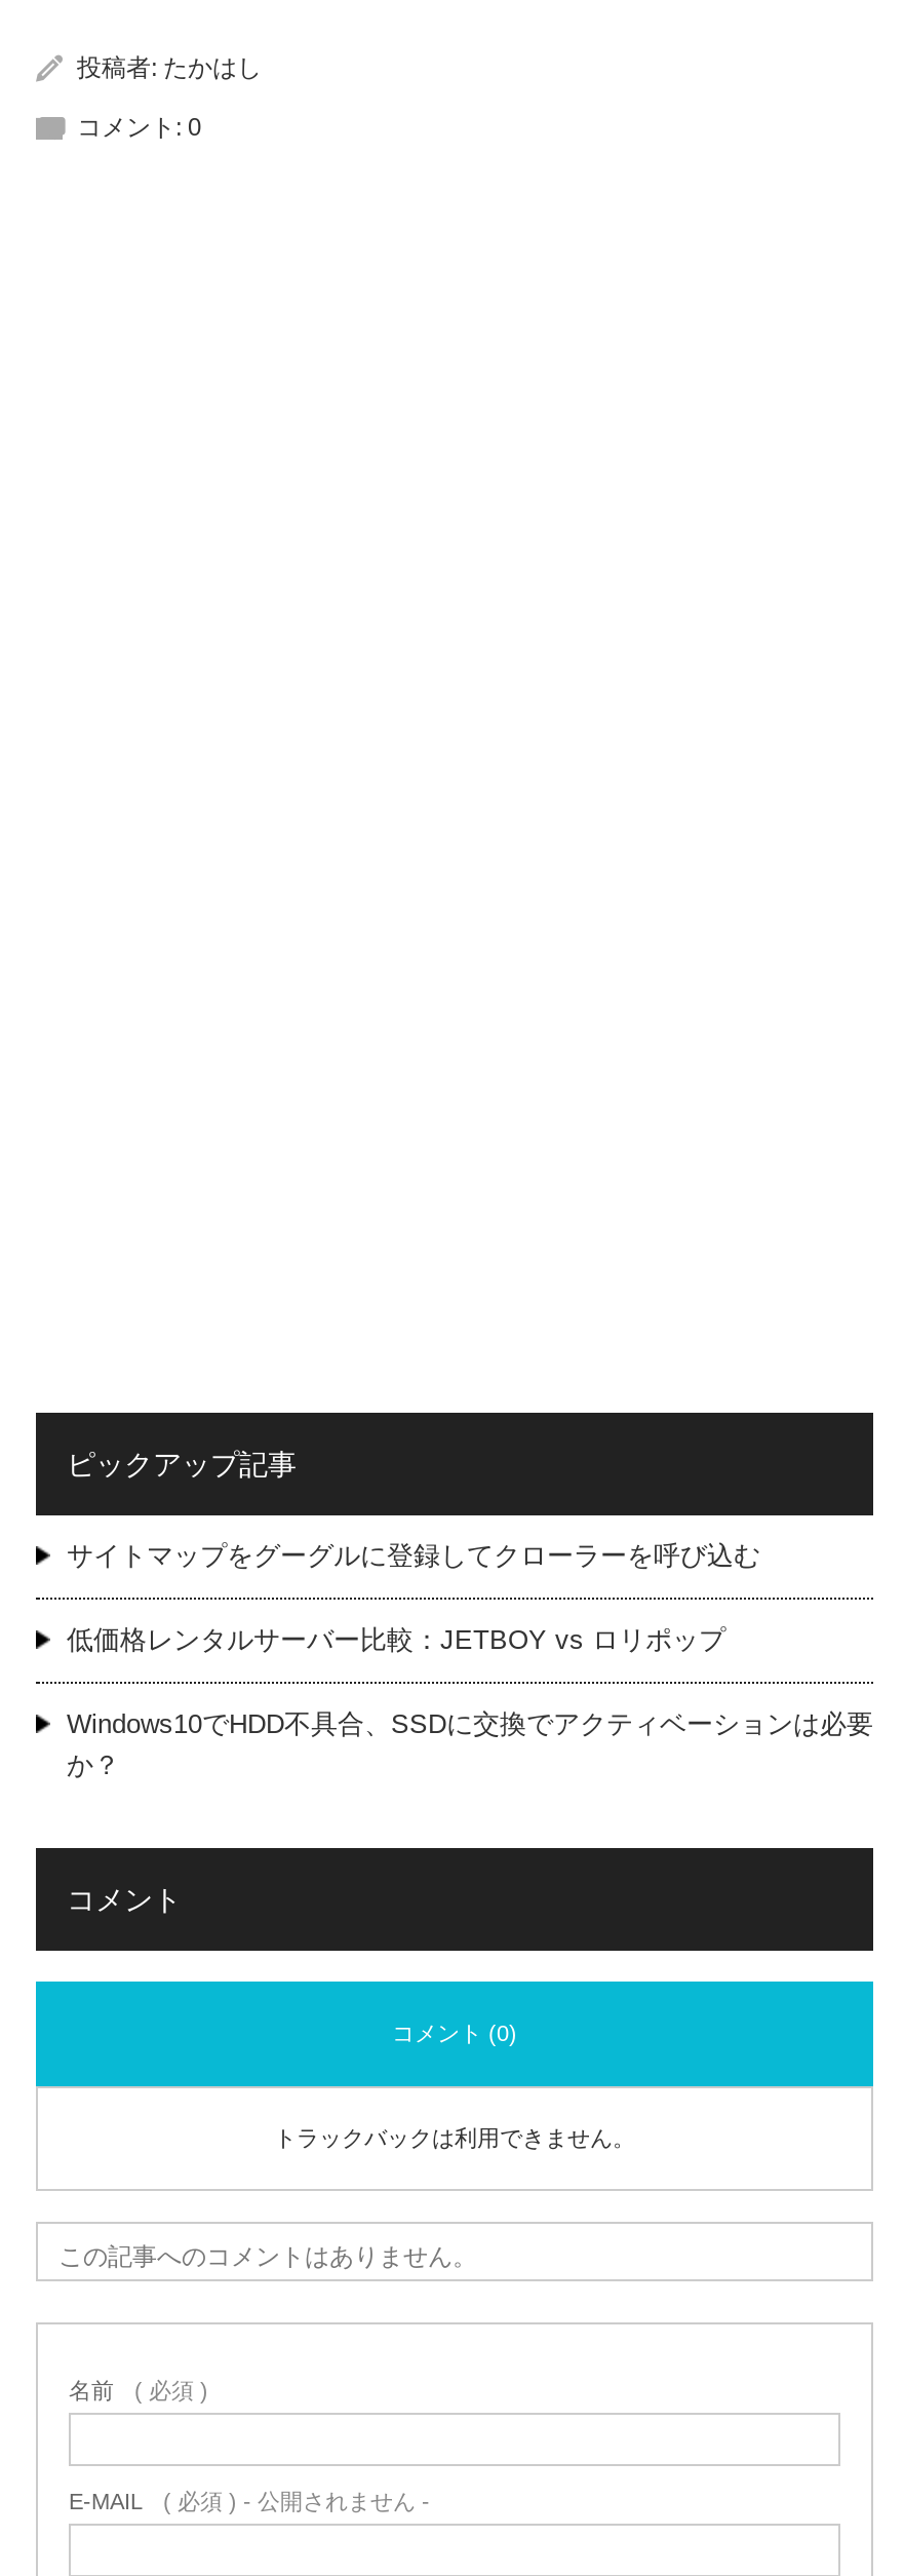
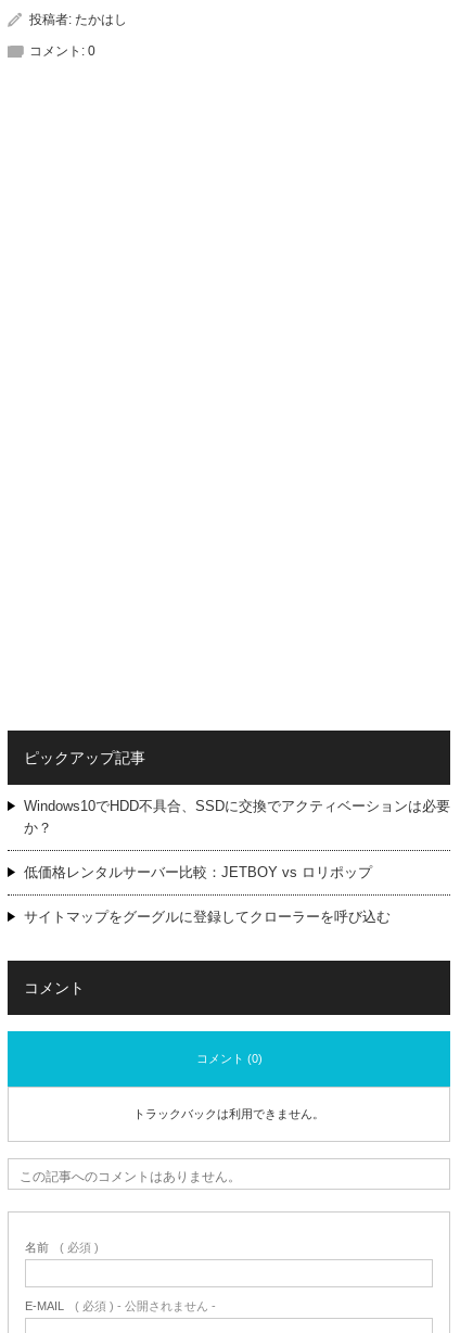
moved down: 低価格レンタルサーバー比較：JETBOY vs ロリポップ | サイトマップをグーグルに登録してクローラーを呼び込む

moved up: Windows10でHDD不具合、SSDに交換でアクティベーションは必要 | か？
